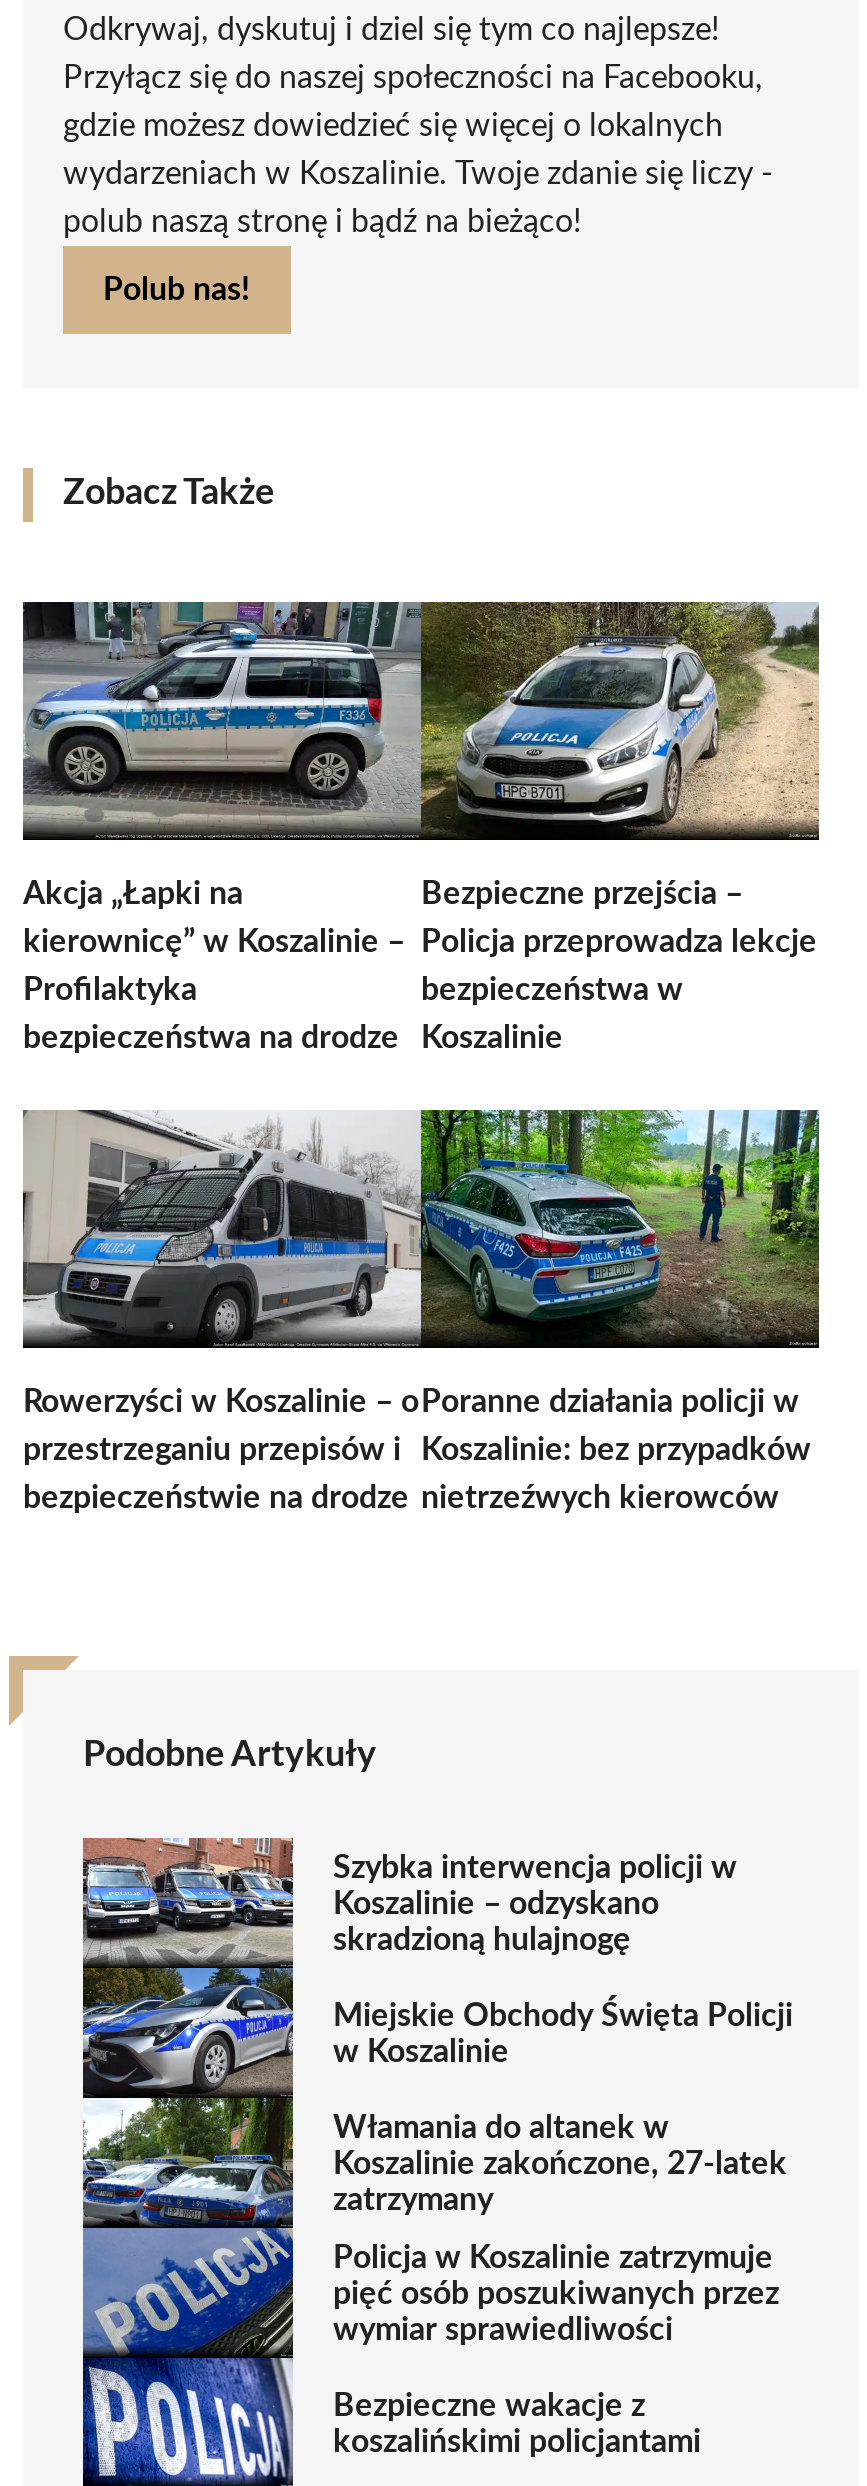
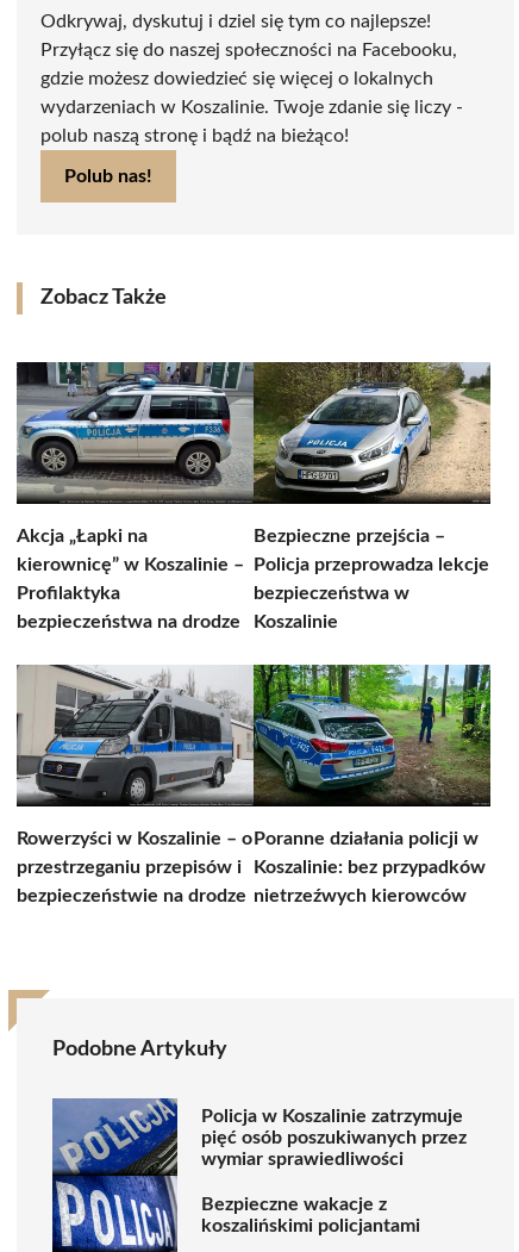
- [image]
- Szybka interwencja policji w
- Koszalinie – odzyskano
- skradzioną hulajnogę
- Miejskie Obchody Święta Policji
- w Koszalinie
- Włamania do altanek w
- Koszalinie zakończone, 27-latek
- zatrzymany
